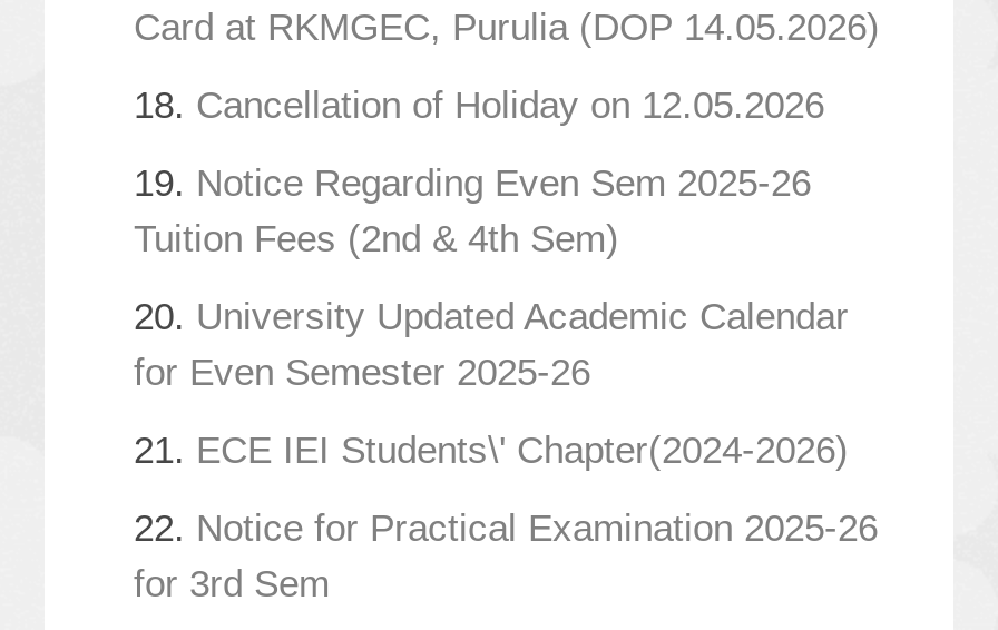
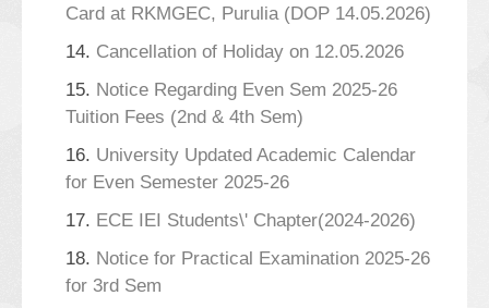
- 18. Cancellation of Holiday on 12.05.2026
+ 14. Cancellation of Holiday on 12.05.2026

- 19. Notice Regarding Even Sem 2025-26
+ 15. Notice Regarding Even Sem 2025-26

- 20. University Updated Academic Calendar
+ 16. University Updated Academic Calendar

- 21. ECE IEI Students\' Chapter(2024-2026)
+ 17. ECE IEI Students\' Chapter(2024-2026)

- 22. Notice for Practical Examination 2025-26
+ 18. Notice for Practical Examination 2025-26
